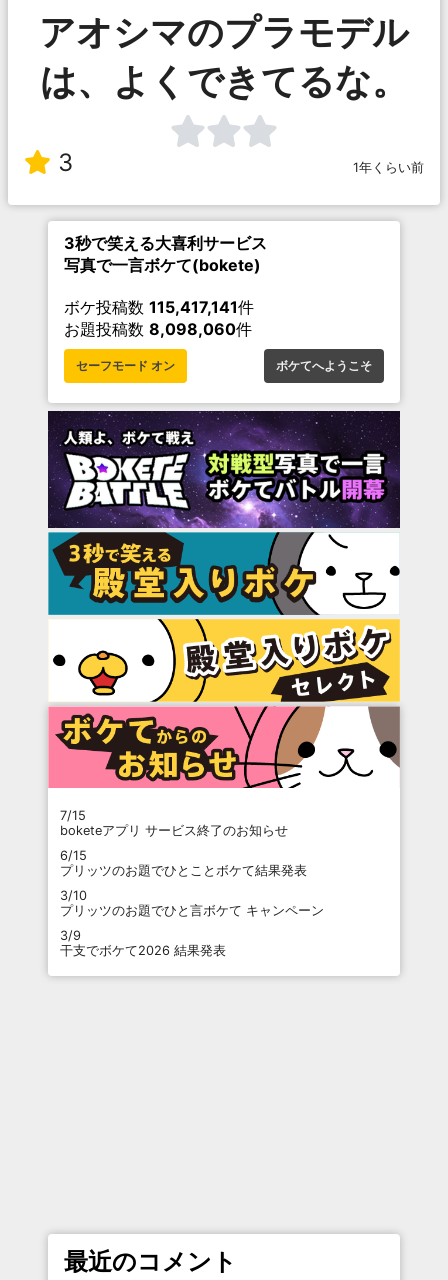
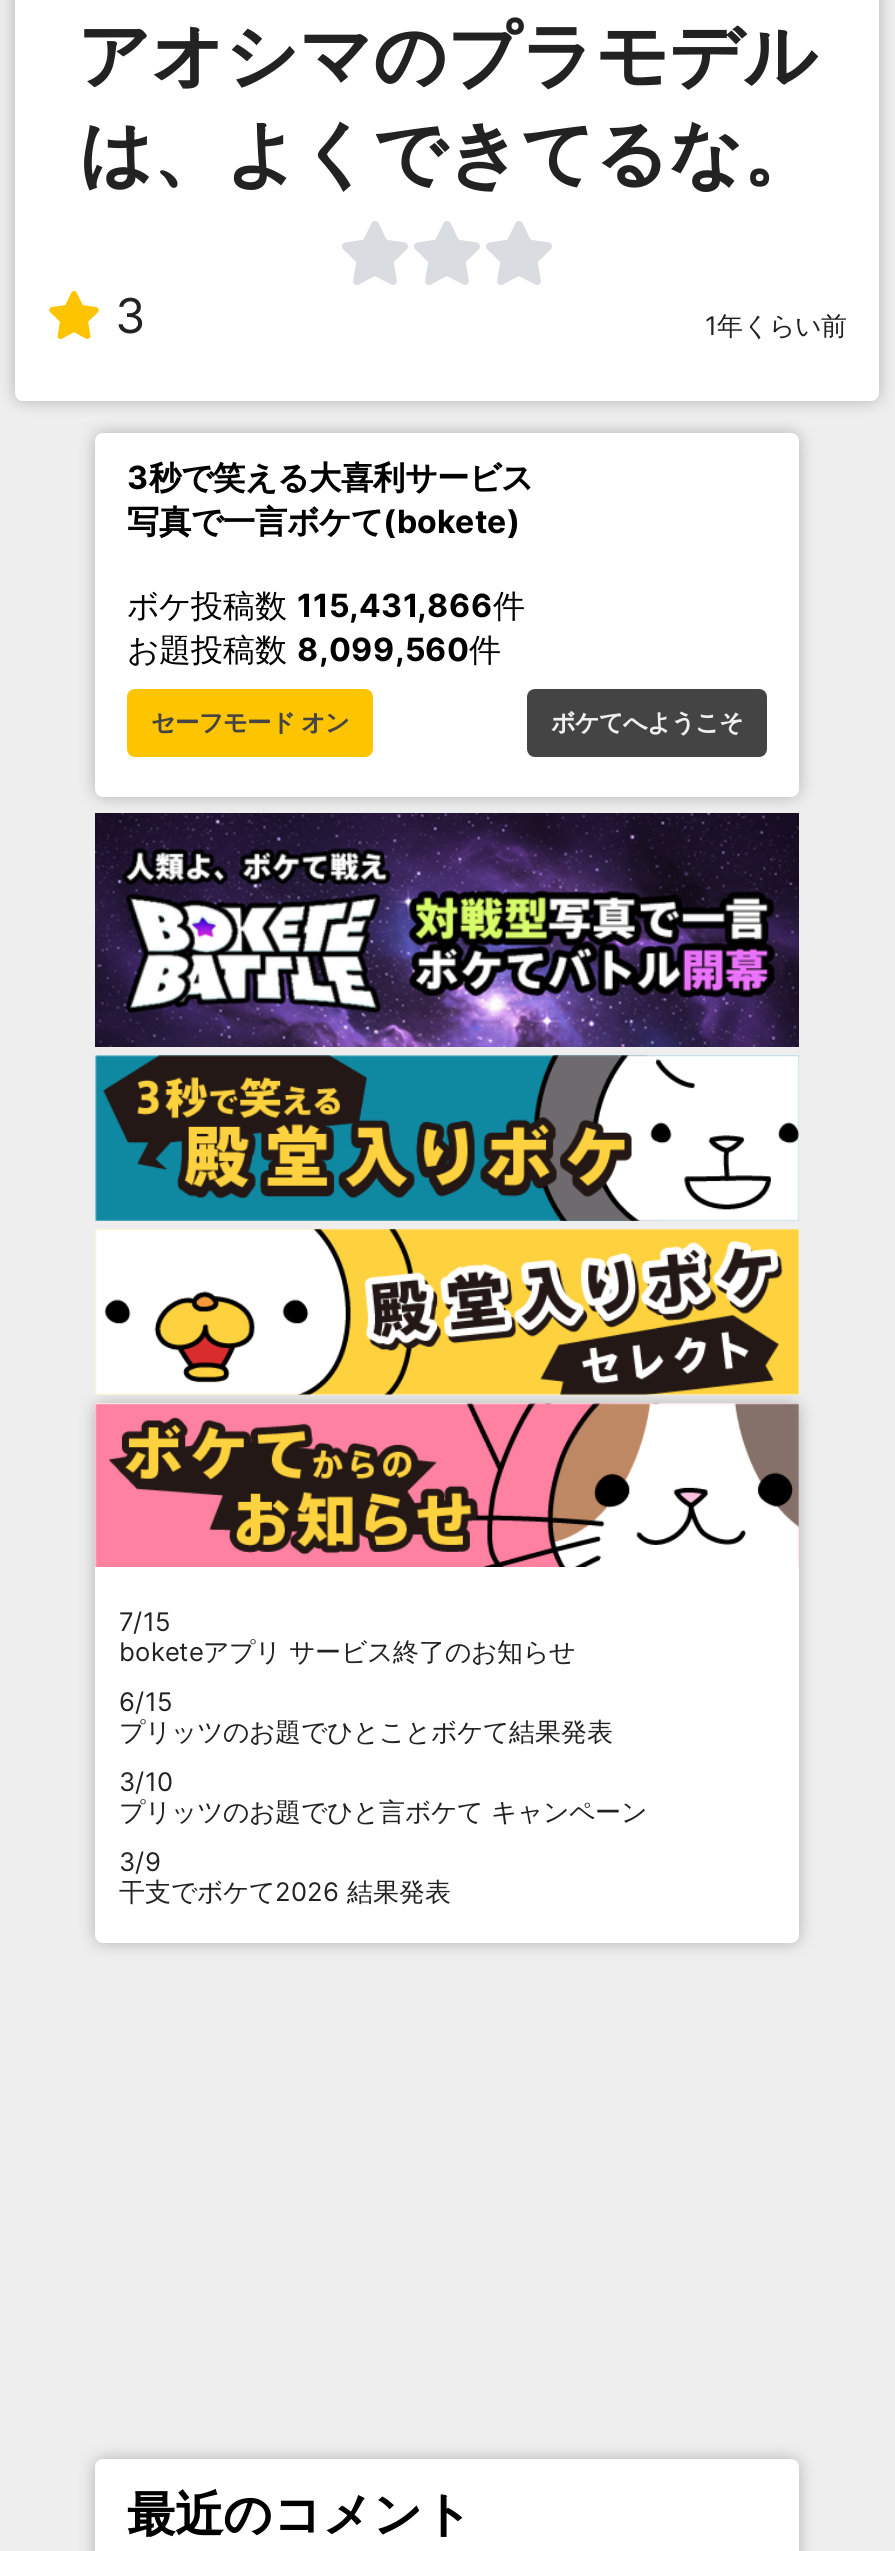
- ボケ投稿数115,417,141件
+ ボケ投稿数115,431,866件

- お題投稿数8,098,060件
+ お題投稿数8,099,560件
